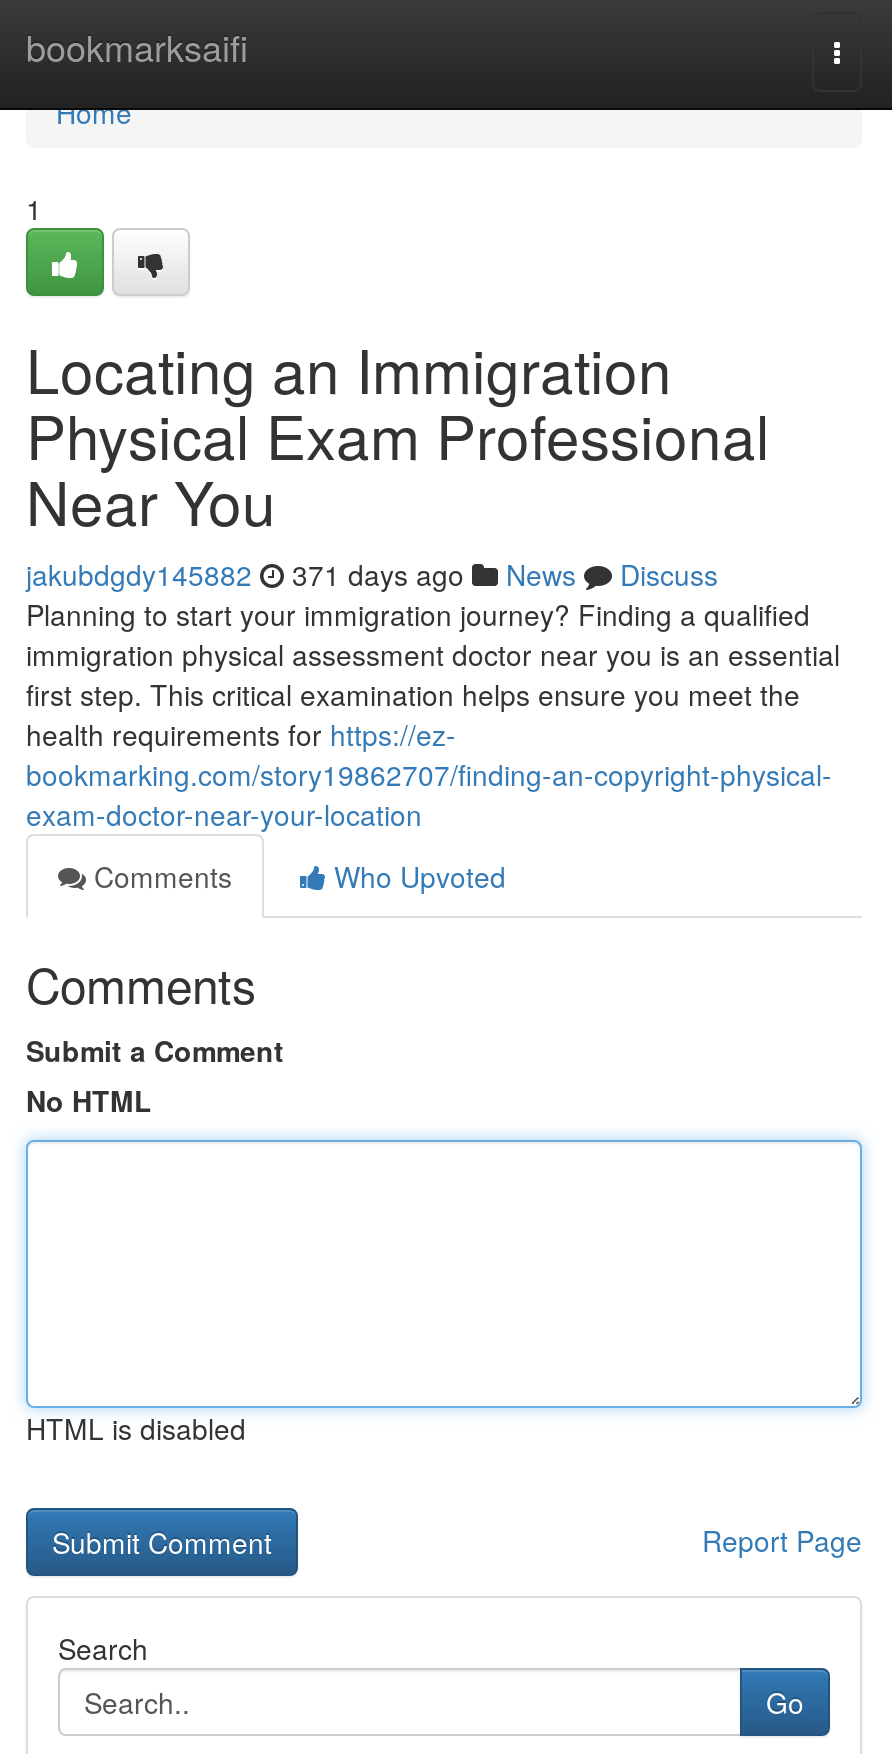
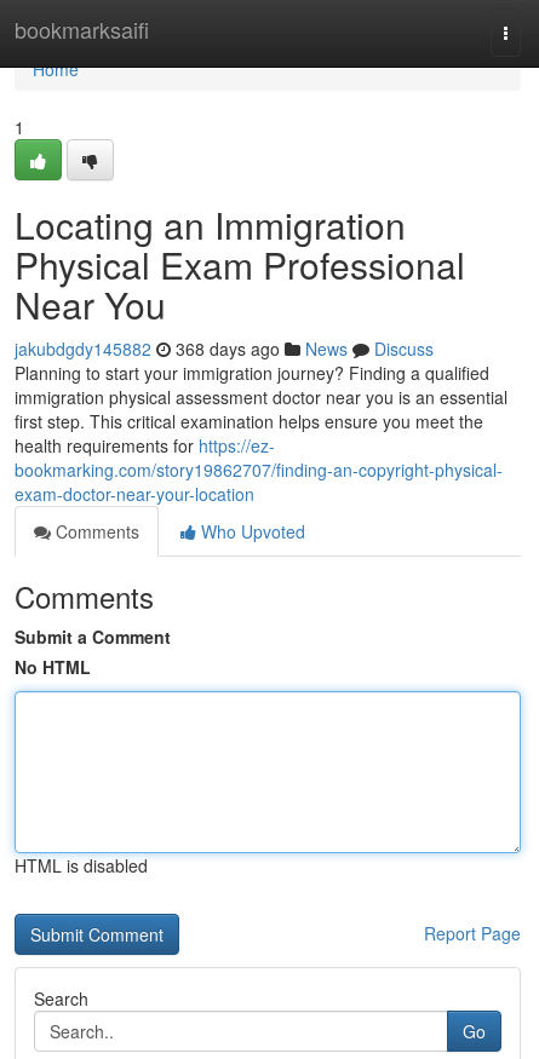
- jakubdgdy145882 371 days ago News Discuss
+ jakubdgdy145882 368 days ago News Discuss
